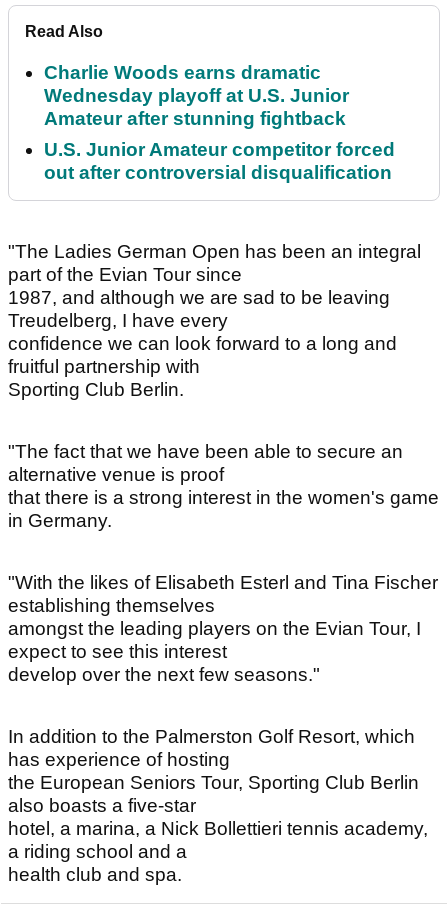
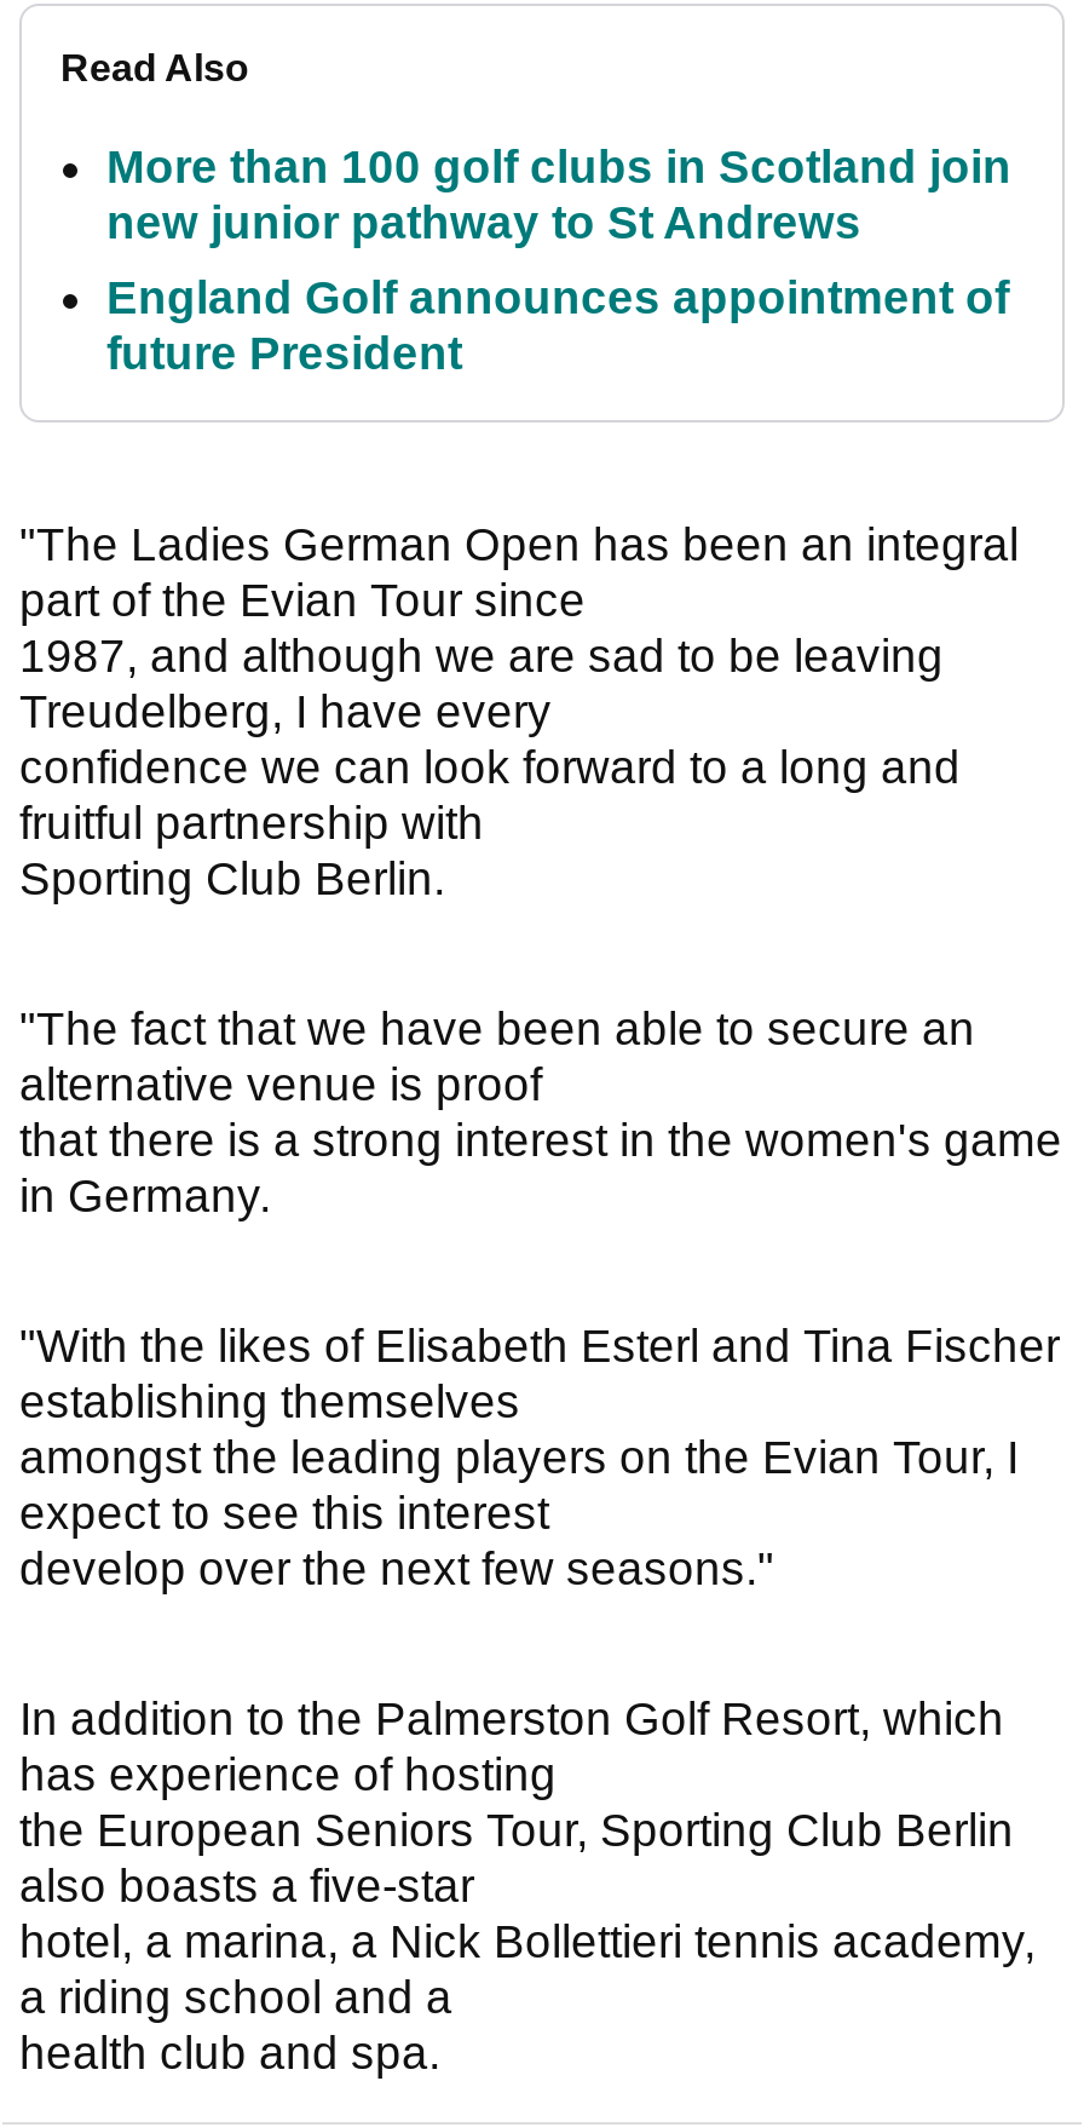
- Charlie Woods earns dramatic
- Wednesday playoff at U.S. Junior
- Amateur after stunning fightback
+ More than 100 golf clubs in Scotland join
+ new junior pathway to St Andrews

- U.S. Junior Amateur competitor forced
- out after controversial disqualification
+ England Golf announces appointment of
+ future President
